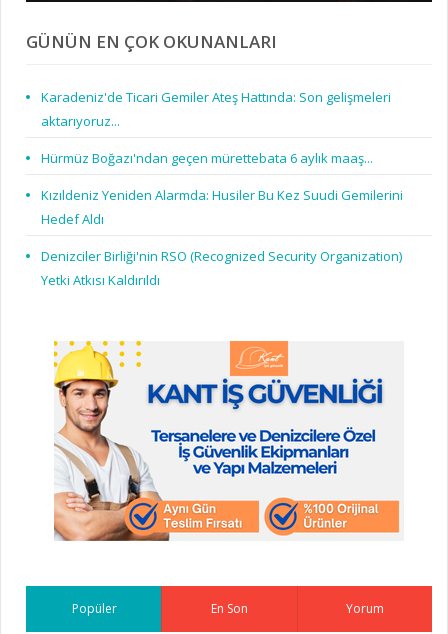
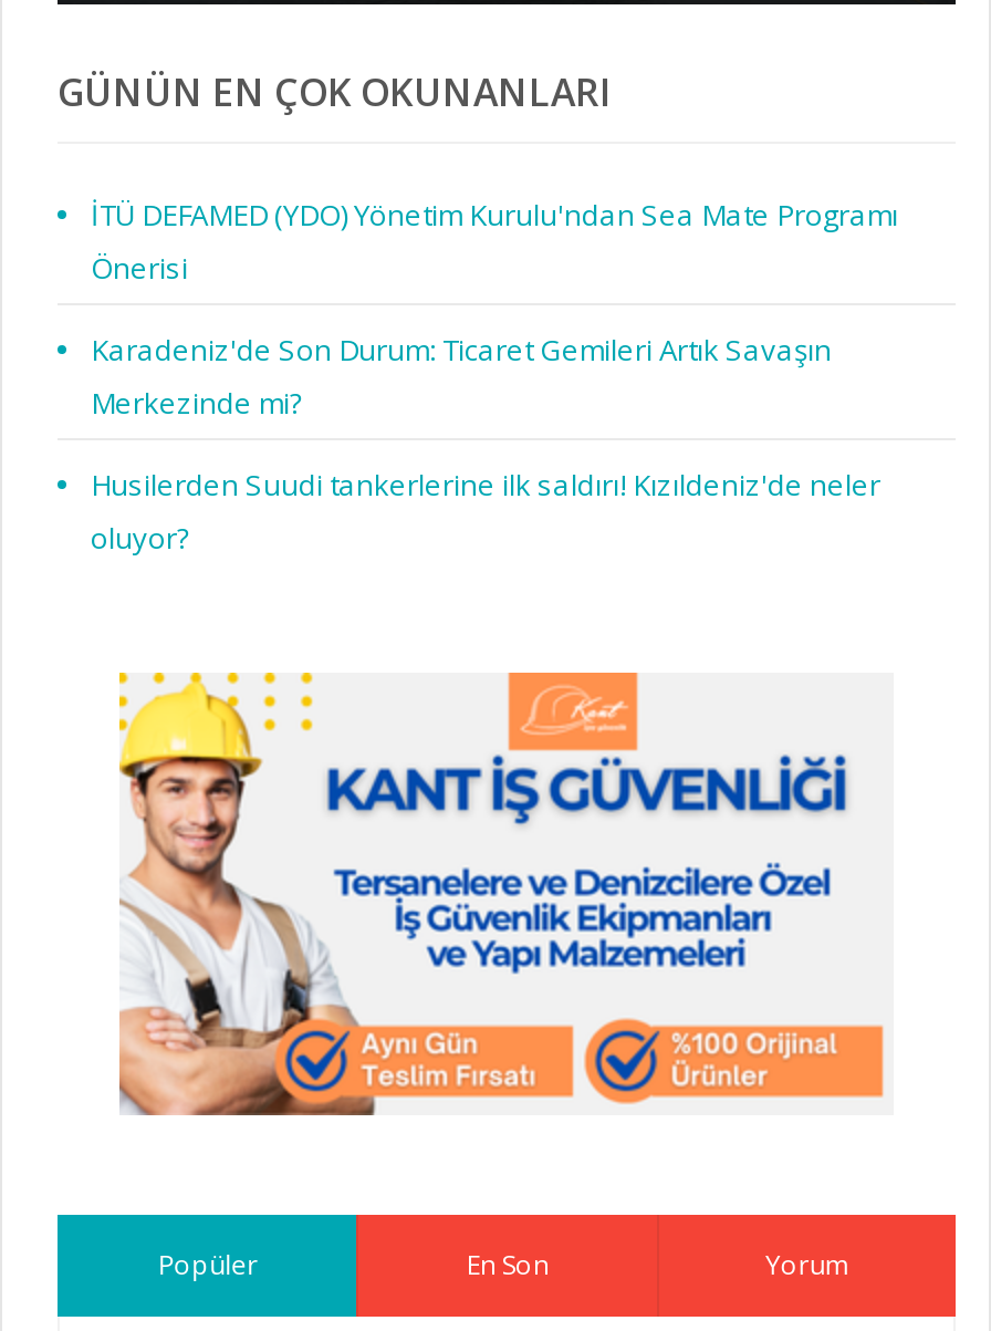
- Karadeniz'de Ticari Gemiler Ateş Hattında: Son gelişmeleri
- aktarıyoruz...
- Hürmüz Boğazı'ndan geçen mürettebata 6 aylık maaş...
- Kızıldeniz Yeniden Alarmda: Husiler Bu Kez Suudi Gemilerini
- Hedef Aldı
- Denizciler Birliği'nin RSO (Recognized Security Organization)
- Yetki Atkısı Kaldırıldı
+ İTÜ DEFAMED (YDO) Yönetim Kurulu'ndan Sea Mate Programı
+ Önerisi
+ Karadeniz'de Son Durum: Ticaret Gemileri Artık Savaşın
+ Merkezinde mi?
+ Husilerden Suudi tankerlerine ilk saldırı! Kızıldeniz'de neler
+ oluyor?
